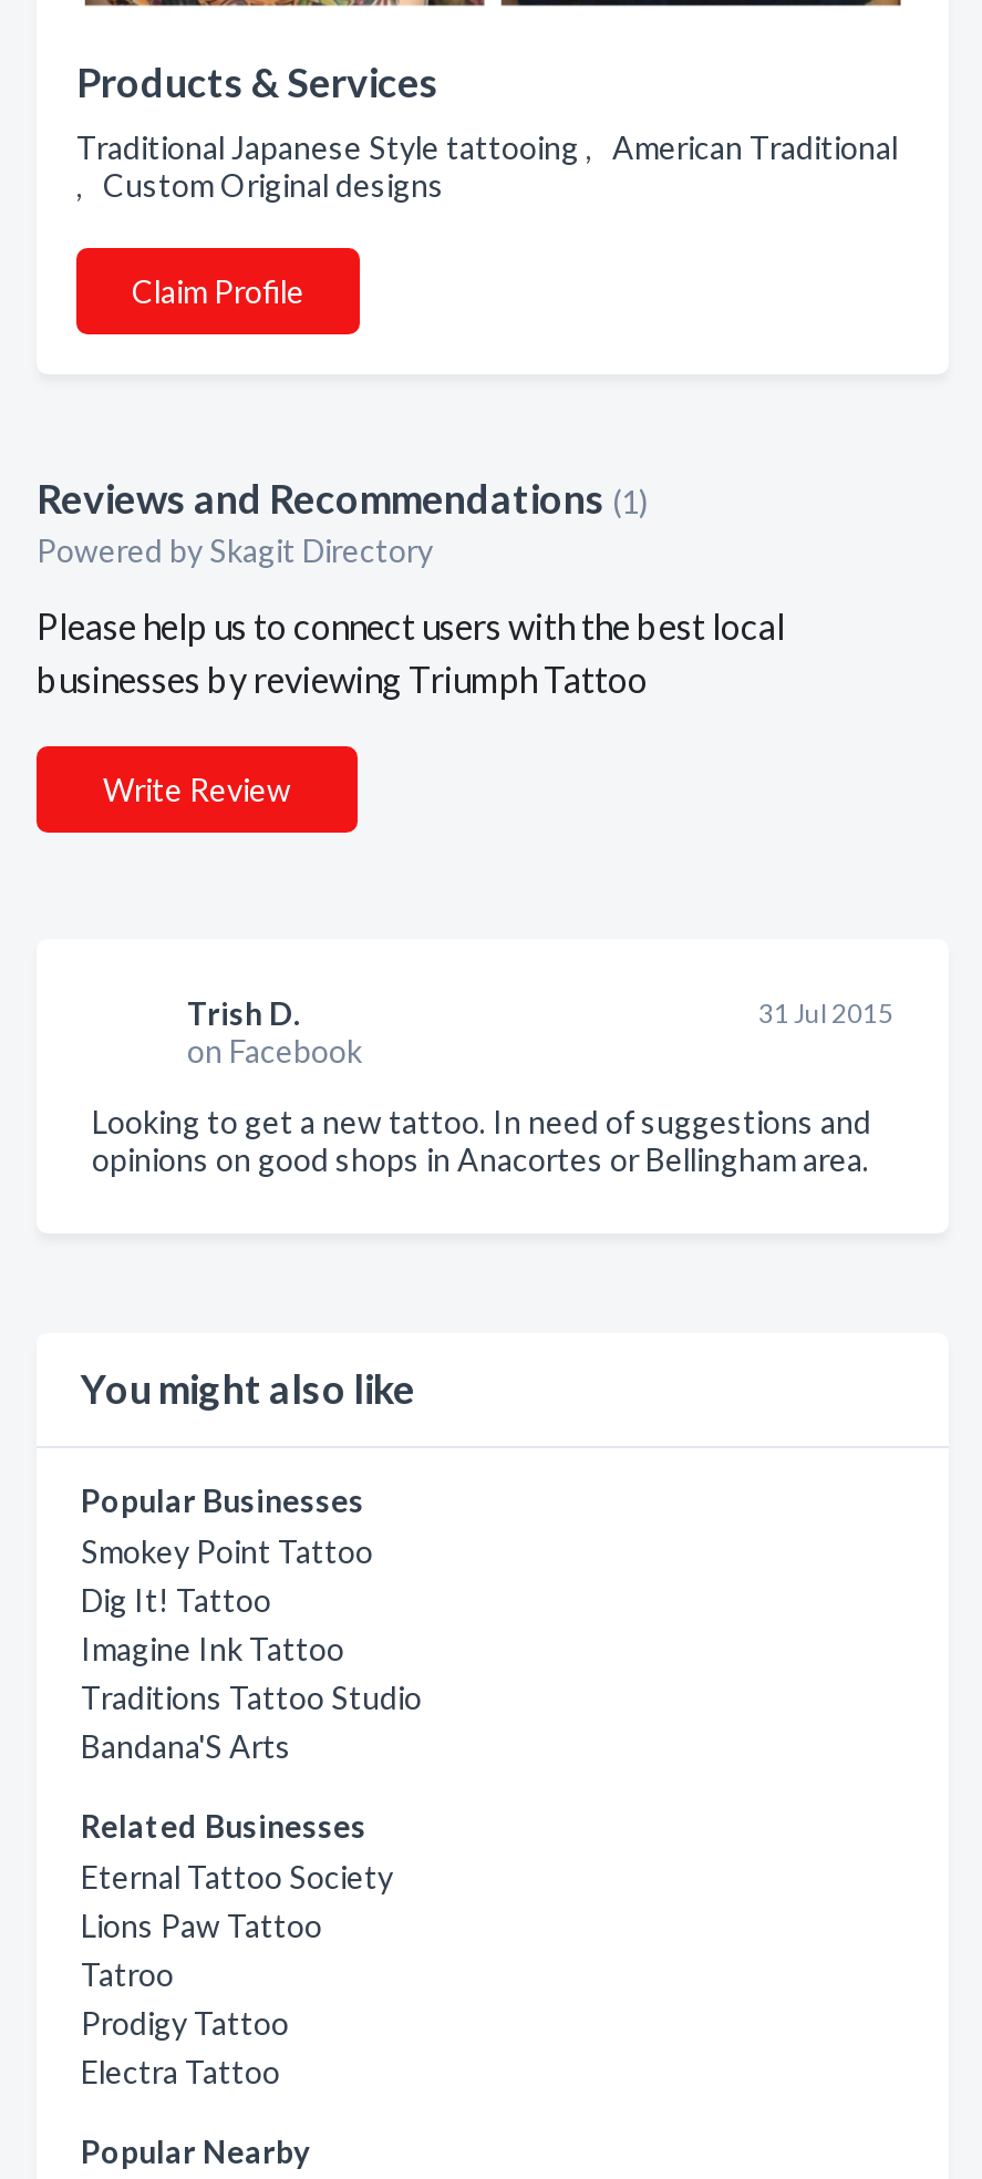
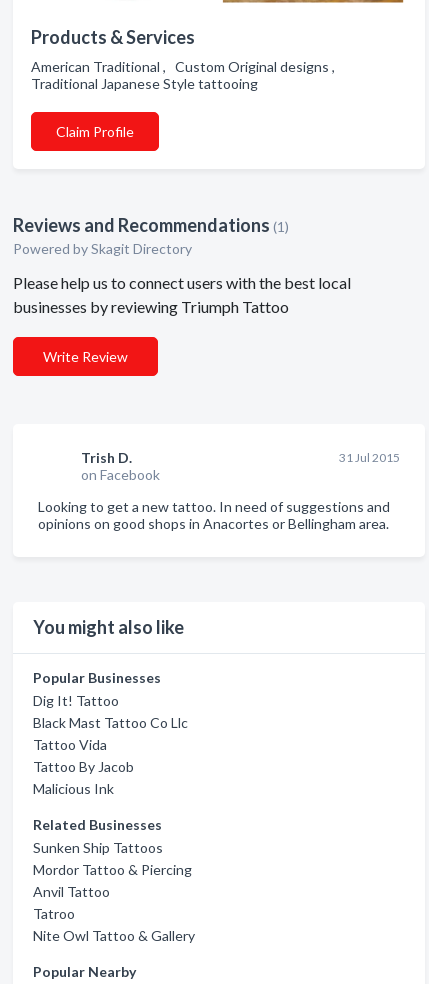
- Traditional Japanese Style tattooing , American Traditional
- , Custom Original designs
+ American Traditional , Custom Original designs ,
+ Traditional Japanese Style tattooing

- Smokey Point Tattoo

moved up: Dig It! Tattoo

- Imagine Ink Tattoo
- Traditions Tattoo Studio
- Bandana'S Arts
+ Black Mast Tattoo Co Llc
+ Tattoo Vida
+ Tattoo By Jacob
+ Malicious Ink

- Eternal Tattoo Society
- Lions Paw Tattoo
+ Sunken Ship Tattoos
+ Mordor Tattoo & Piercing
+ Anvil Tattoo

moved down: Tatroo

- Prodigy Tattoo
- Electra Tattoo
+ Nite Owl Tattoo & Gallery
